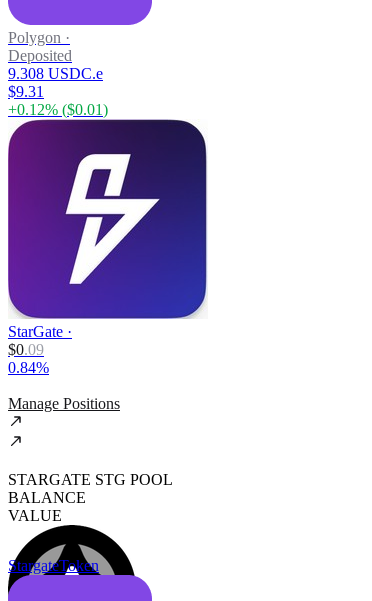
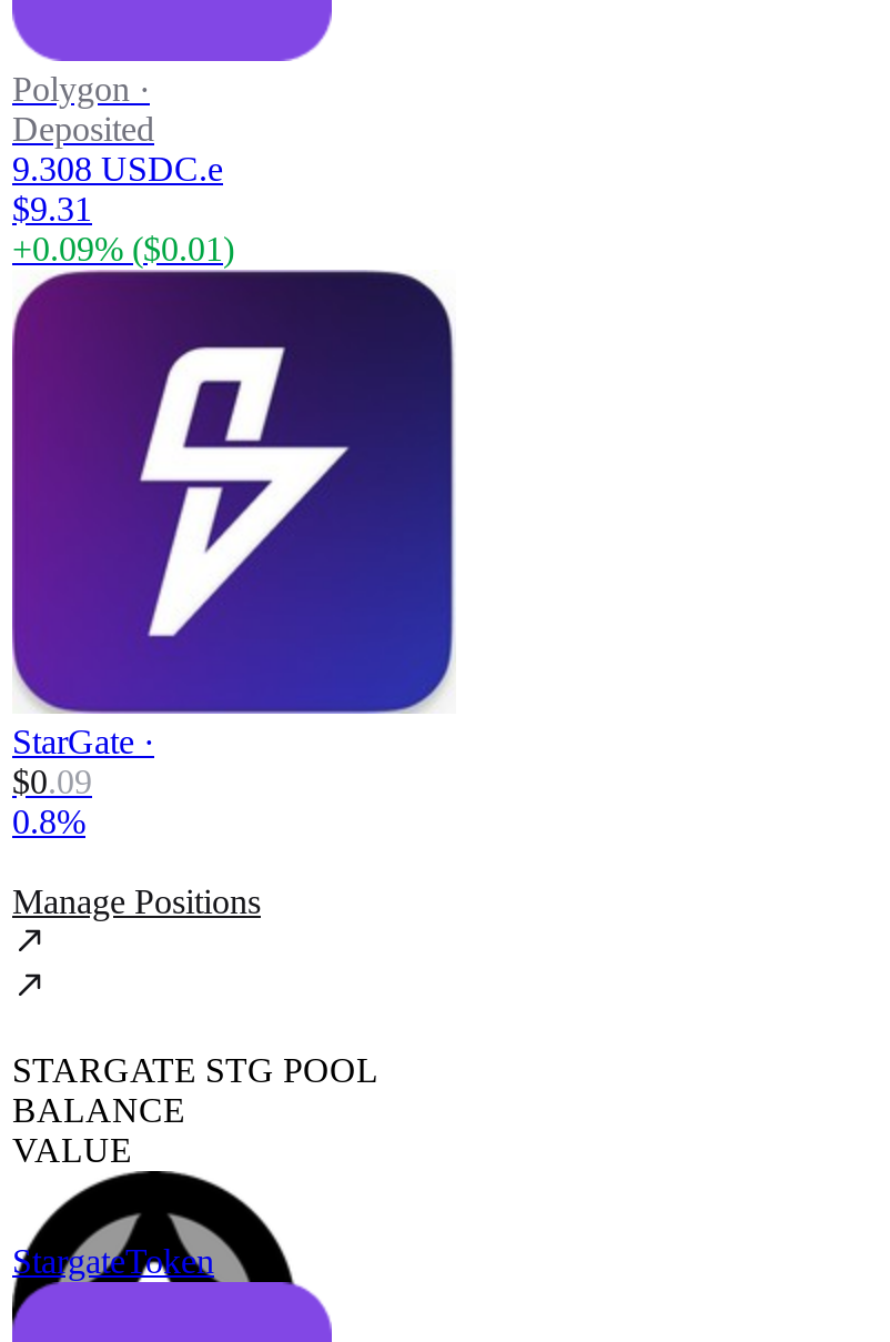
- +0.12% ($0.01)
+ +0.09% ($0.01)

- 0.84%
+ 0.8%
